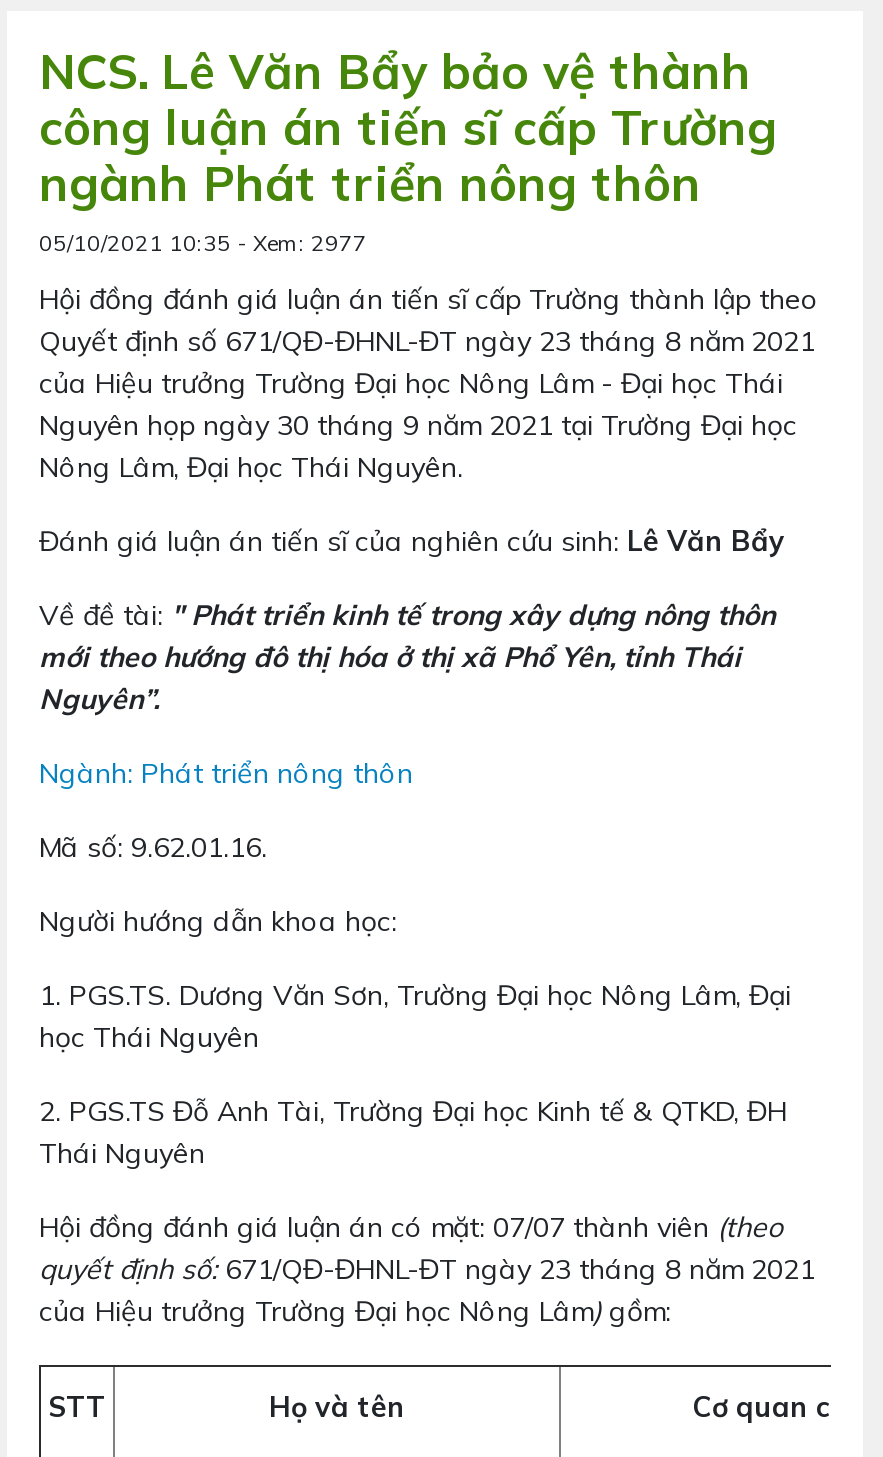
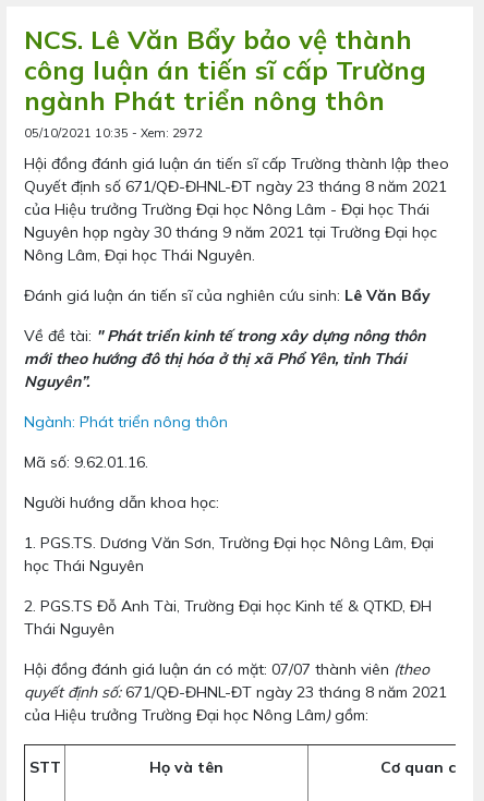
- 05/10/2021 10:35 - Xem: 2977
+ 05/10/2021 10:35 - Xem: 2972
